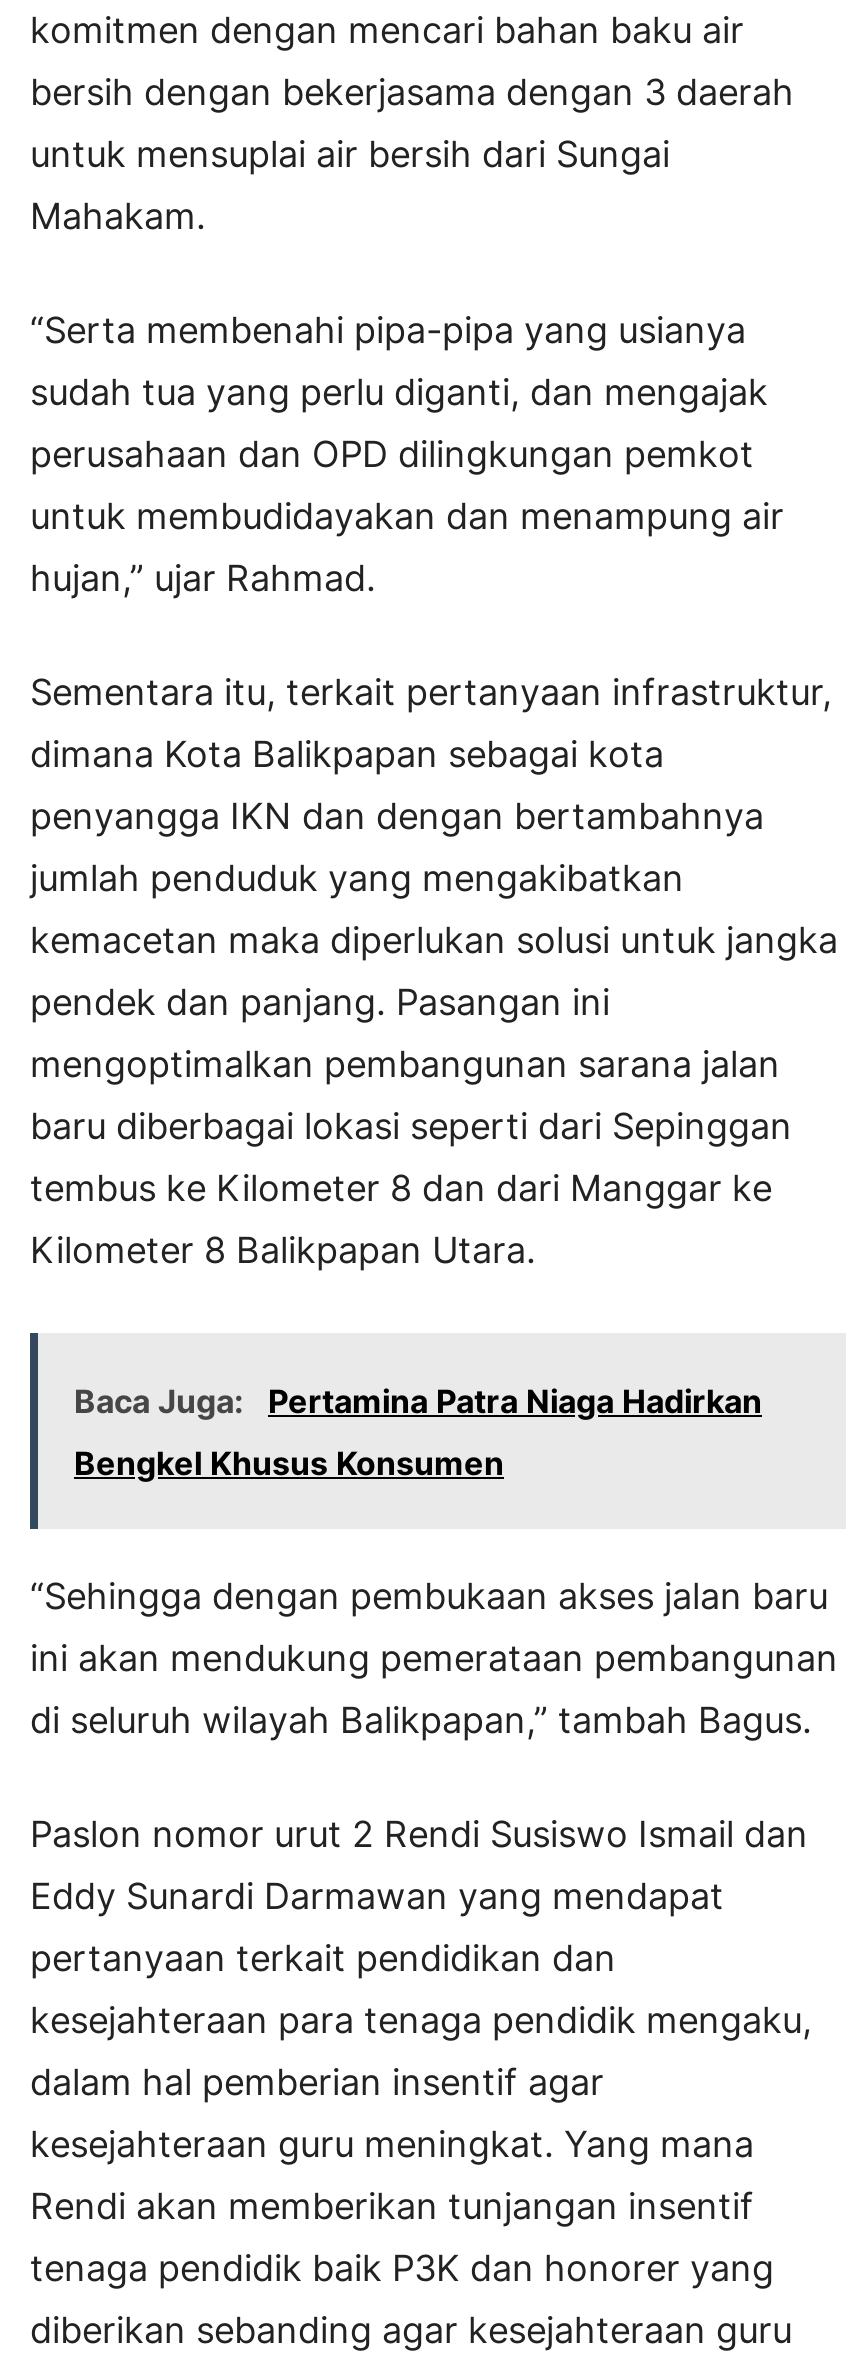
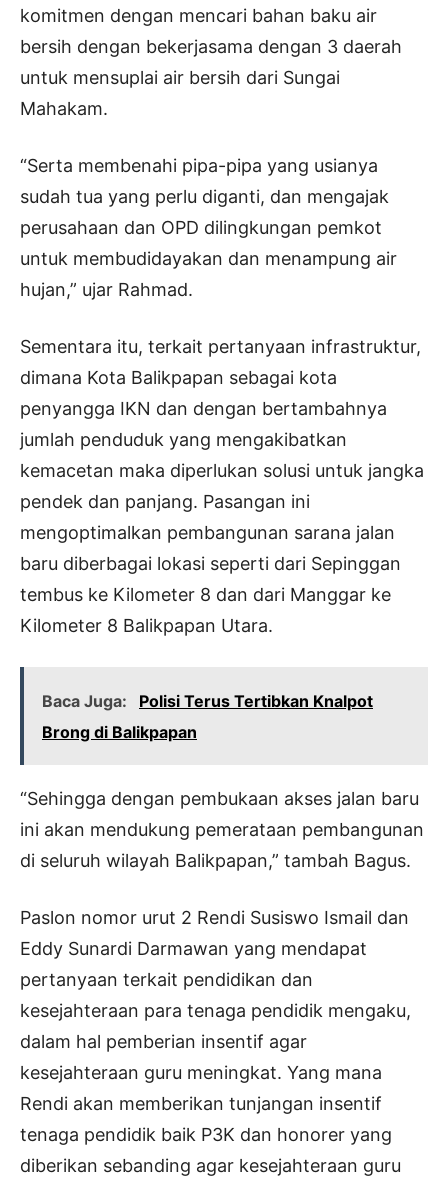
- Baca Juga: Pertamina Patra Niaga Hadirkan
+ Baca Juga: Polisi Terus Tertibkan Knalpot

- Bengkel Khusus Konsumen
+ Brong di Balikpapan
